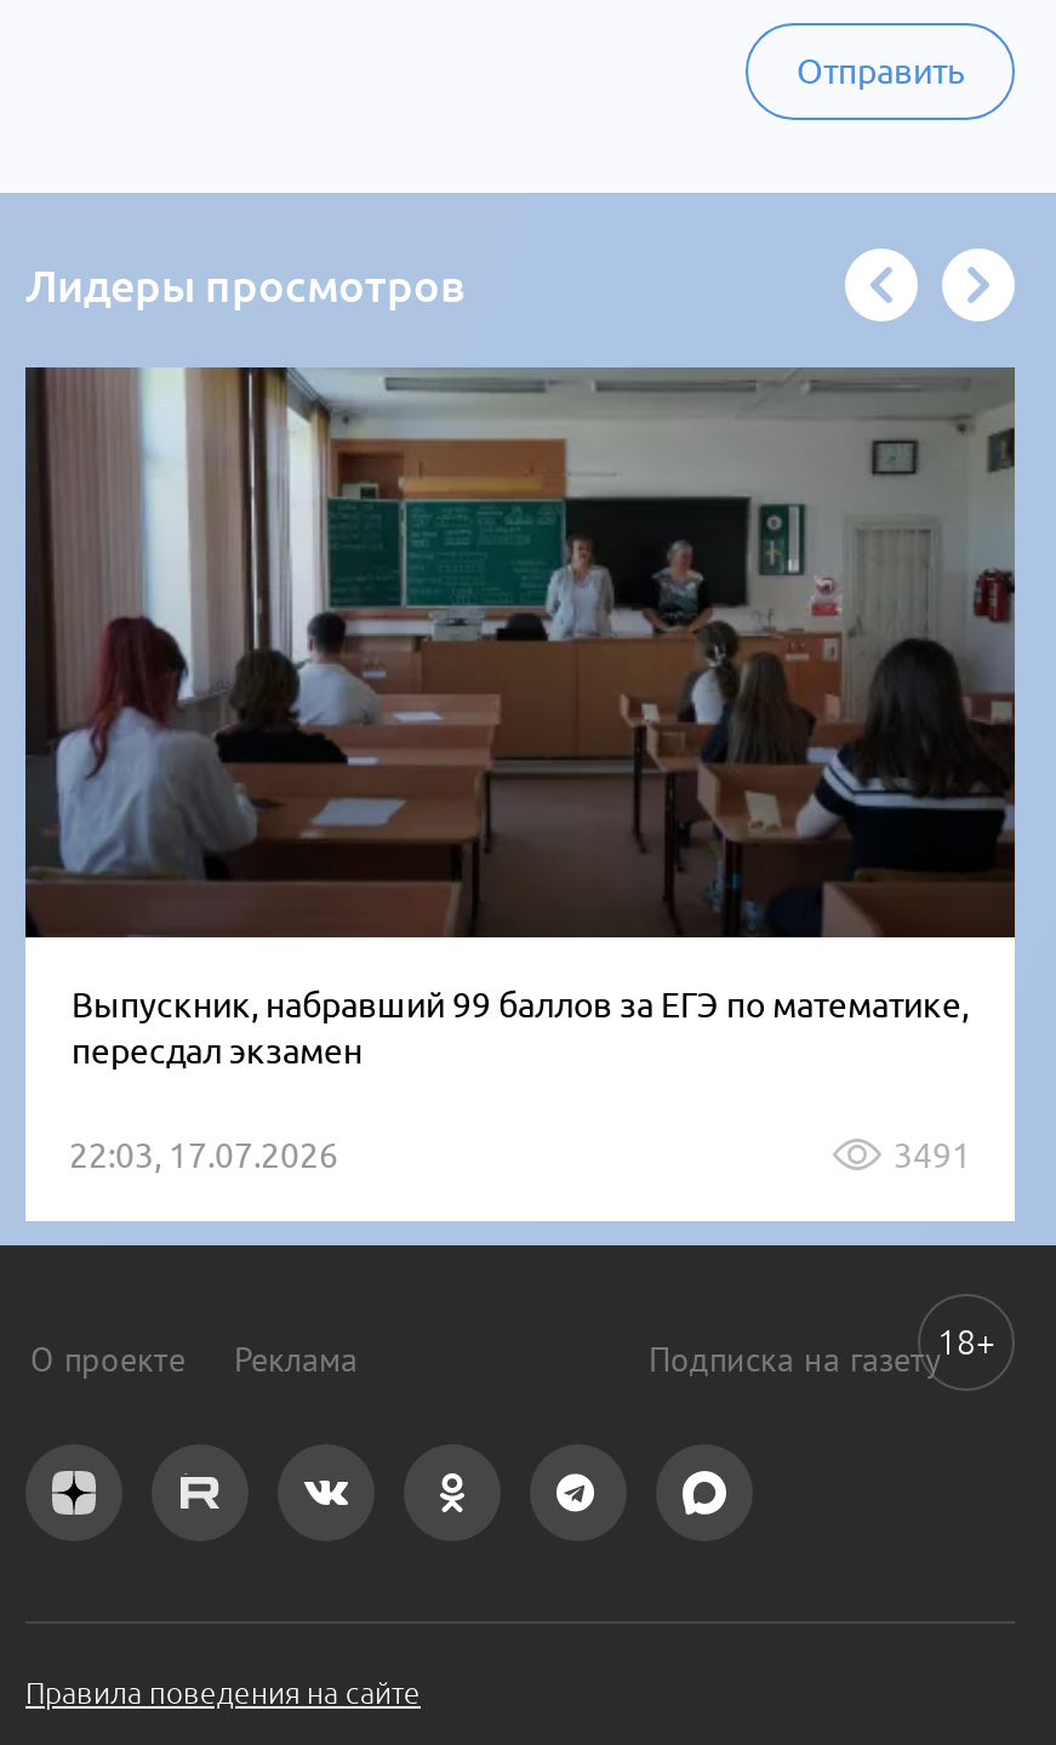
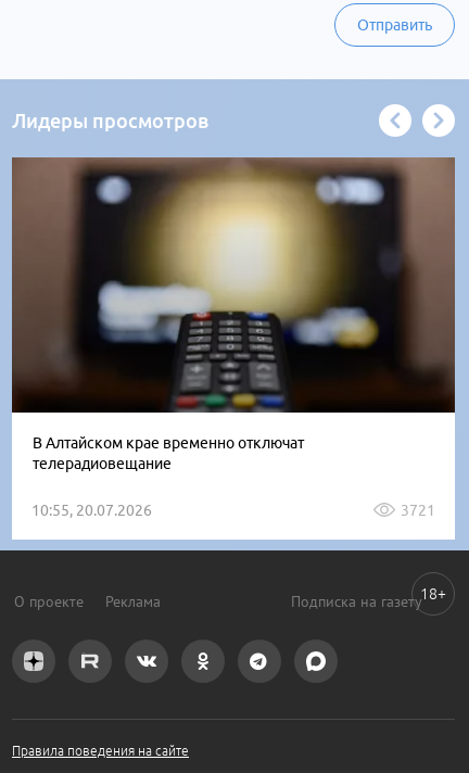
- [image]
- Выпускник, набравший 99 баллов за ЕГЭ по математике,
- пересдал экзамен
+ [image]
+ В Алтайском крае временно отключат
+ телерадиовещание

- 22:03, 17.07.2026
- 3491
+ 10:55, 20.07.2026
+ 3721
